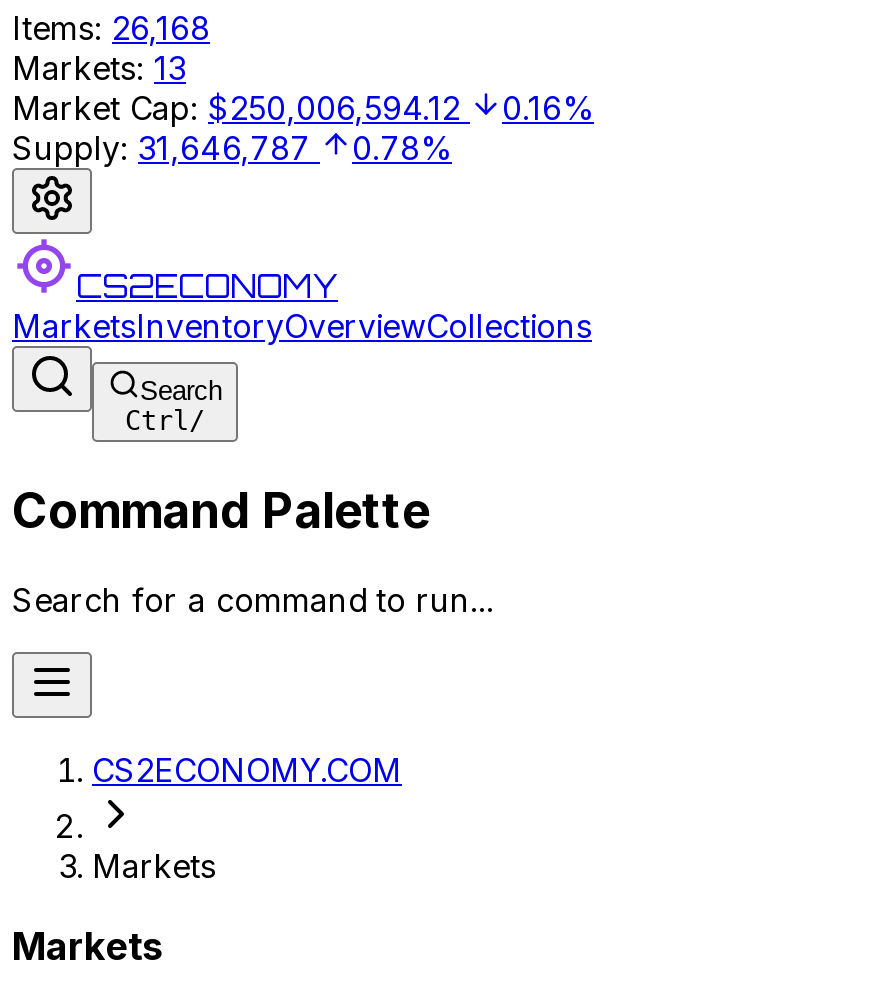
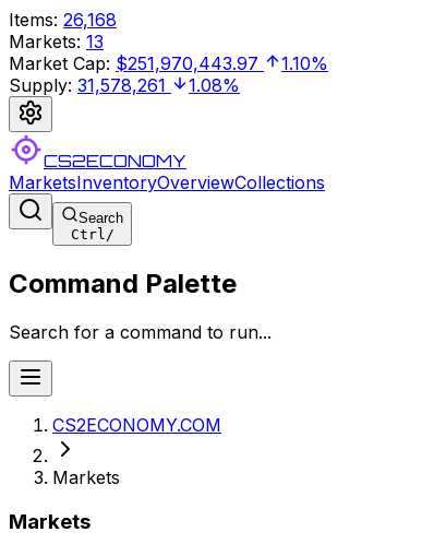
- Market Cap: $250,006,594.12
+ Market Cap: $251,970,443.97

- 0.16%
+ 1.10%

- Supply: 31,646,787
+ Supply: 31,578,261

- 0.78%
+ 1.08%
